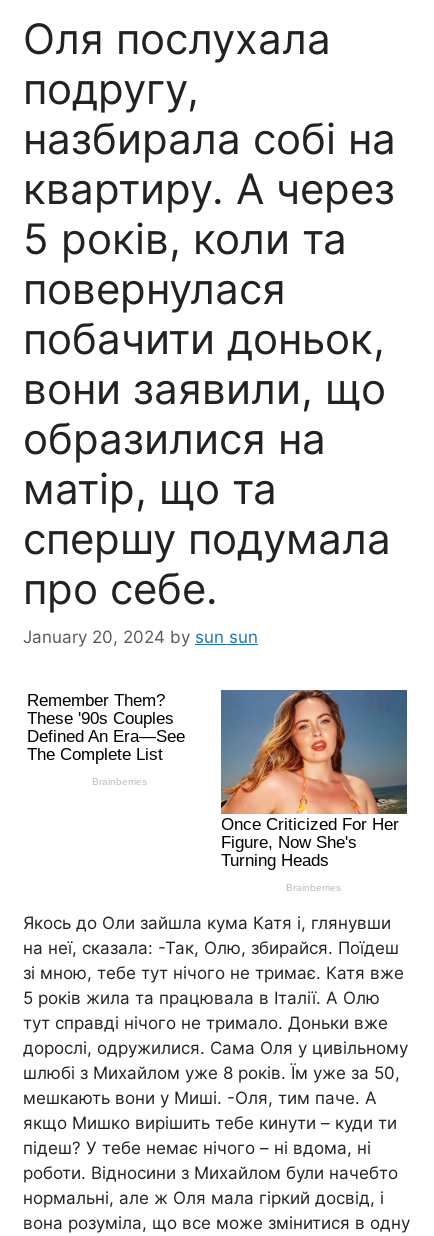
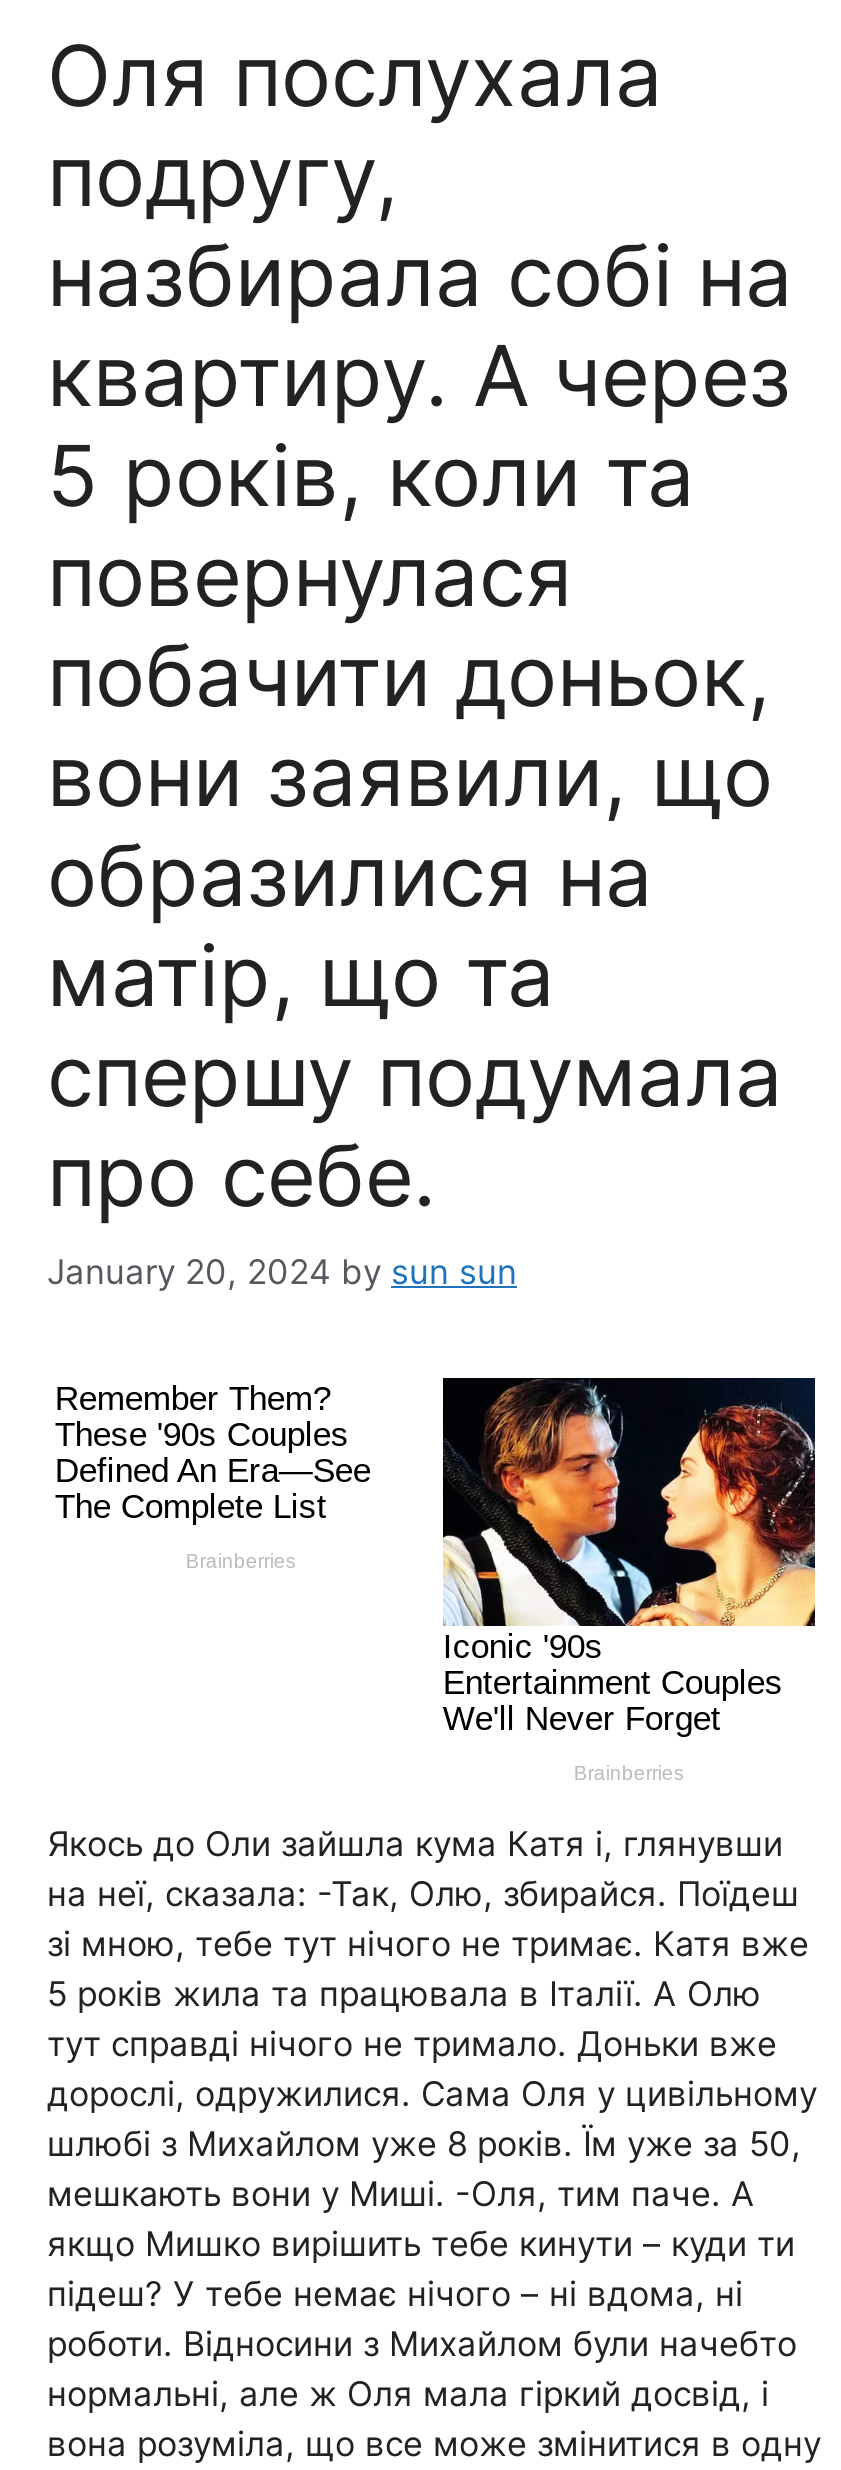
- [image]
+ [image]
